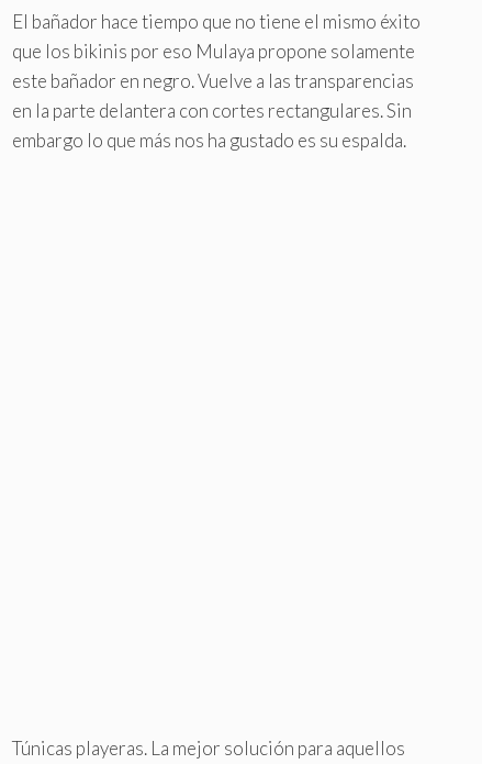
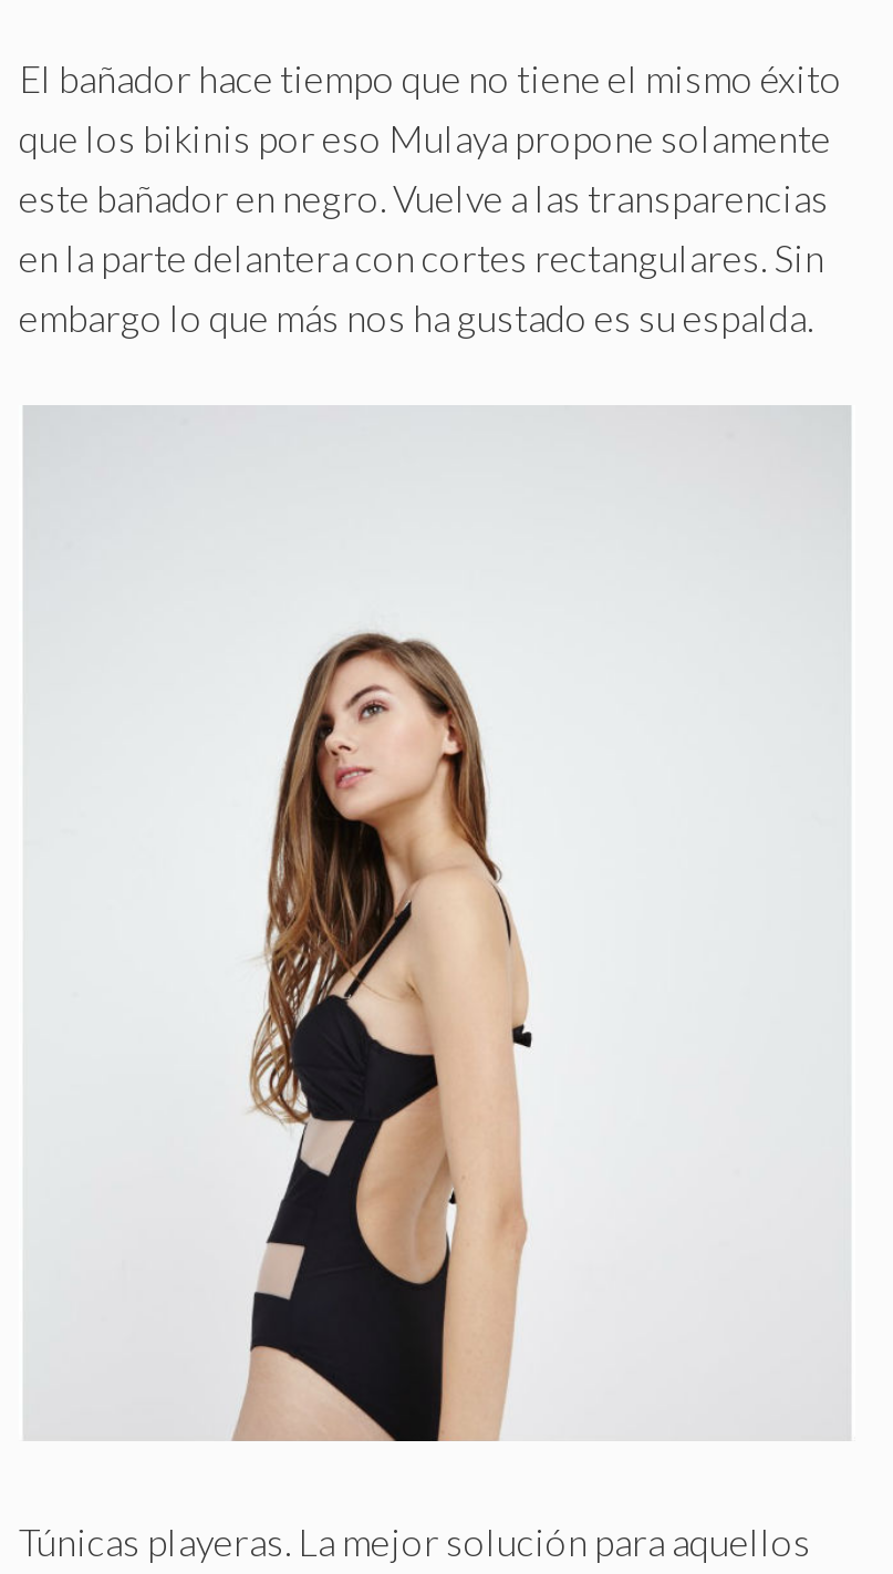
+ [image]
